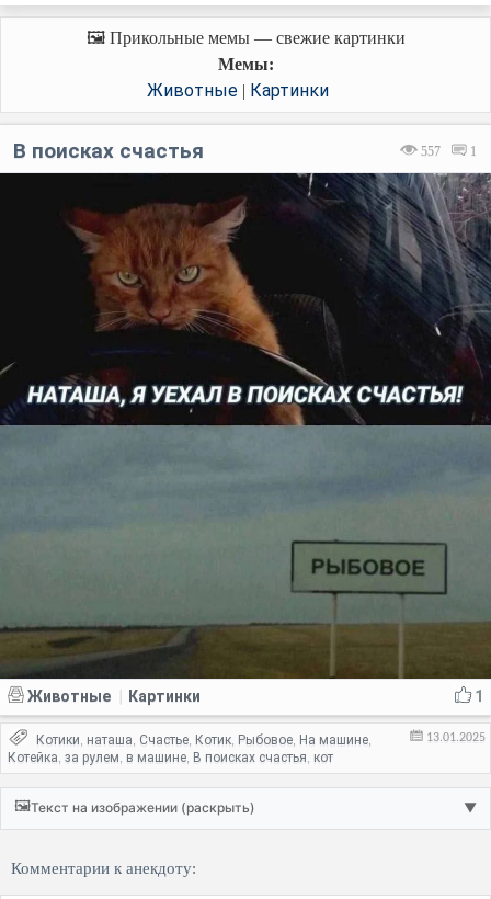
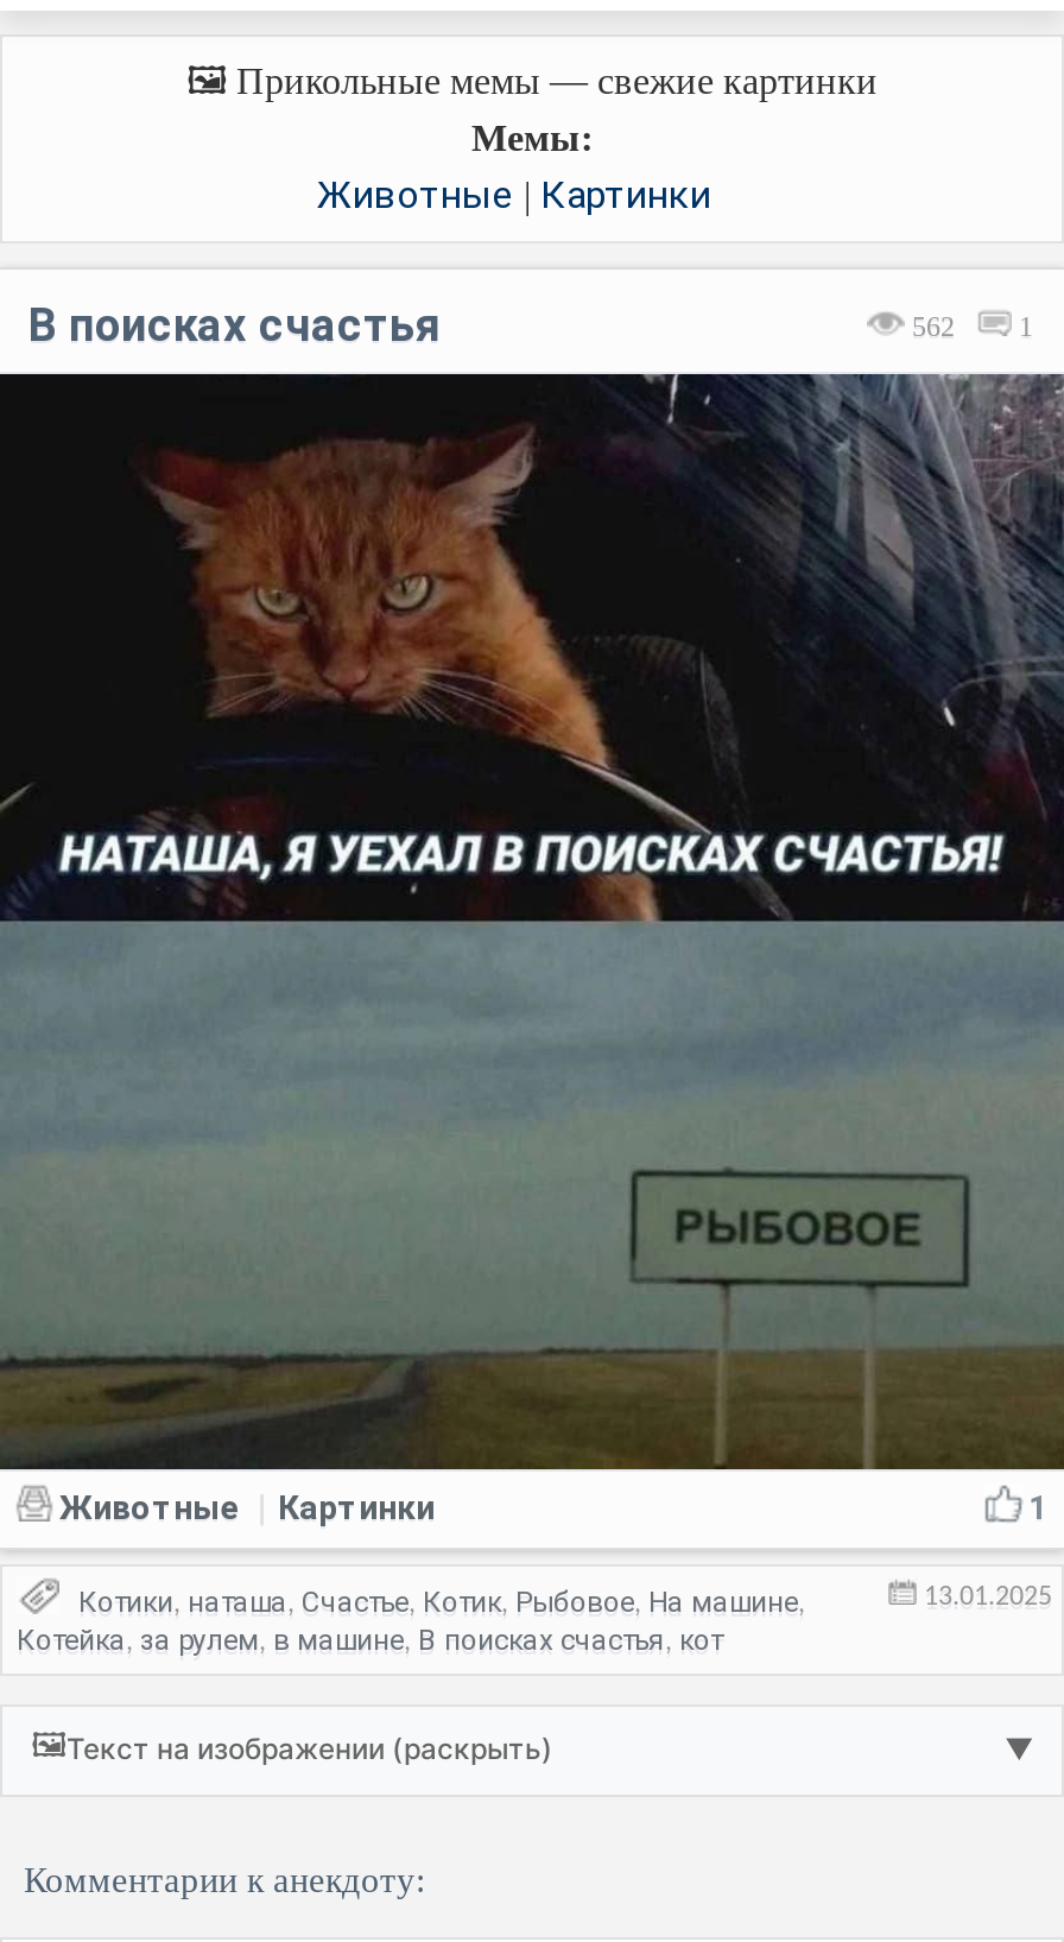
- 557 1
+ 562 1
